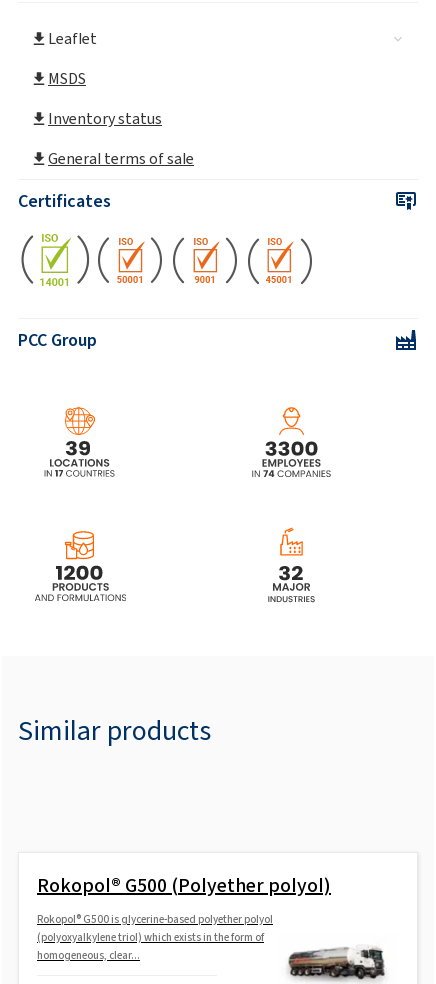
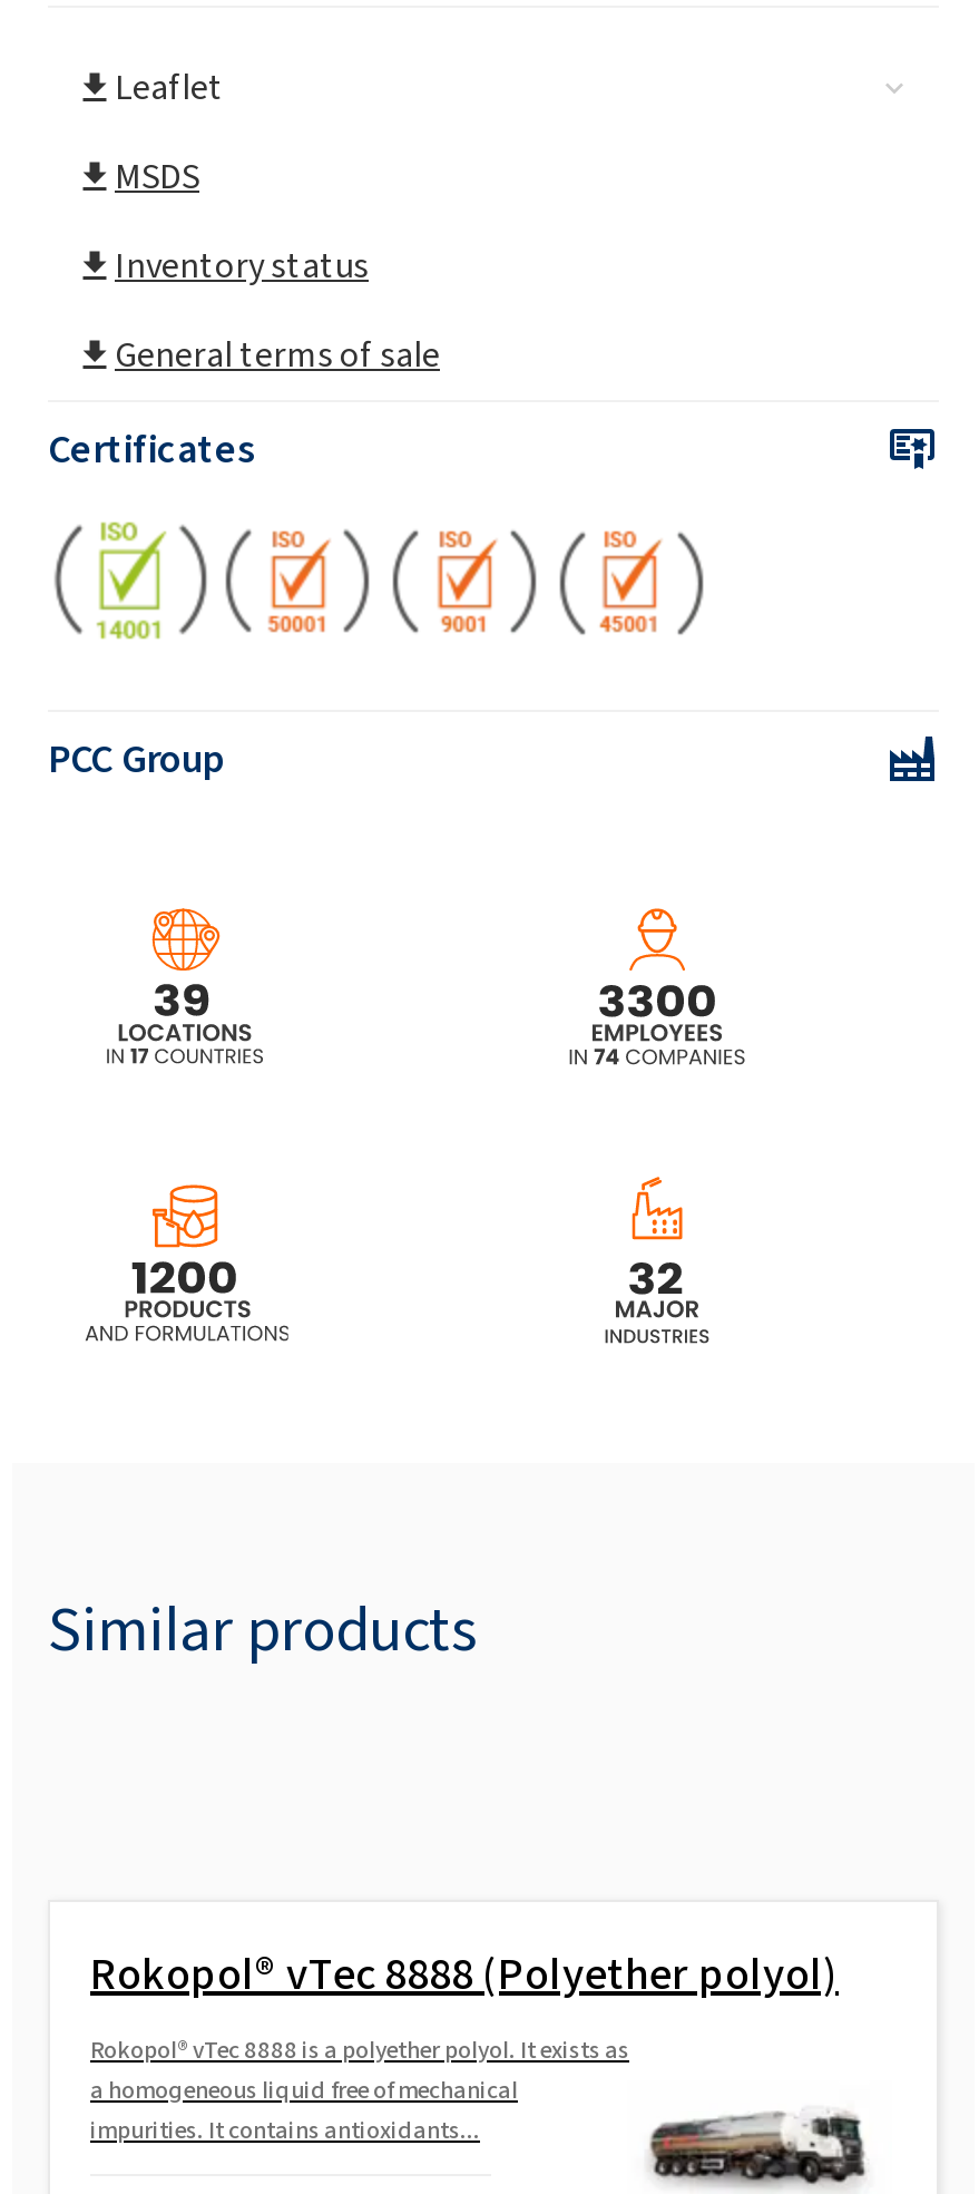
- Rokopol® G500 (Polyether polyol)
+ Rokopol® vTec 8888 (Polyether polyol)

- Rokopol® G500 is glycerine-based polyether polyol
- (polyoxyalkylene triol) which exists in the form of
- homogeneous, clear...
+ Rokopol® vTec 8888 is a polyether polyol. It exists as
+ a homogeneous liquid free of mechanical
+ impurities. It contains antioxidants...
